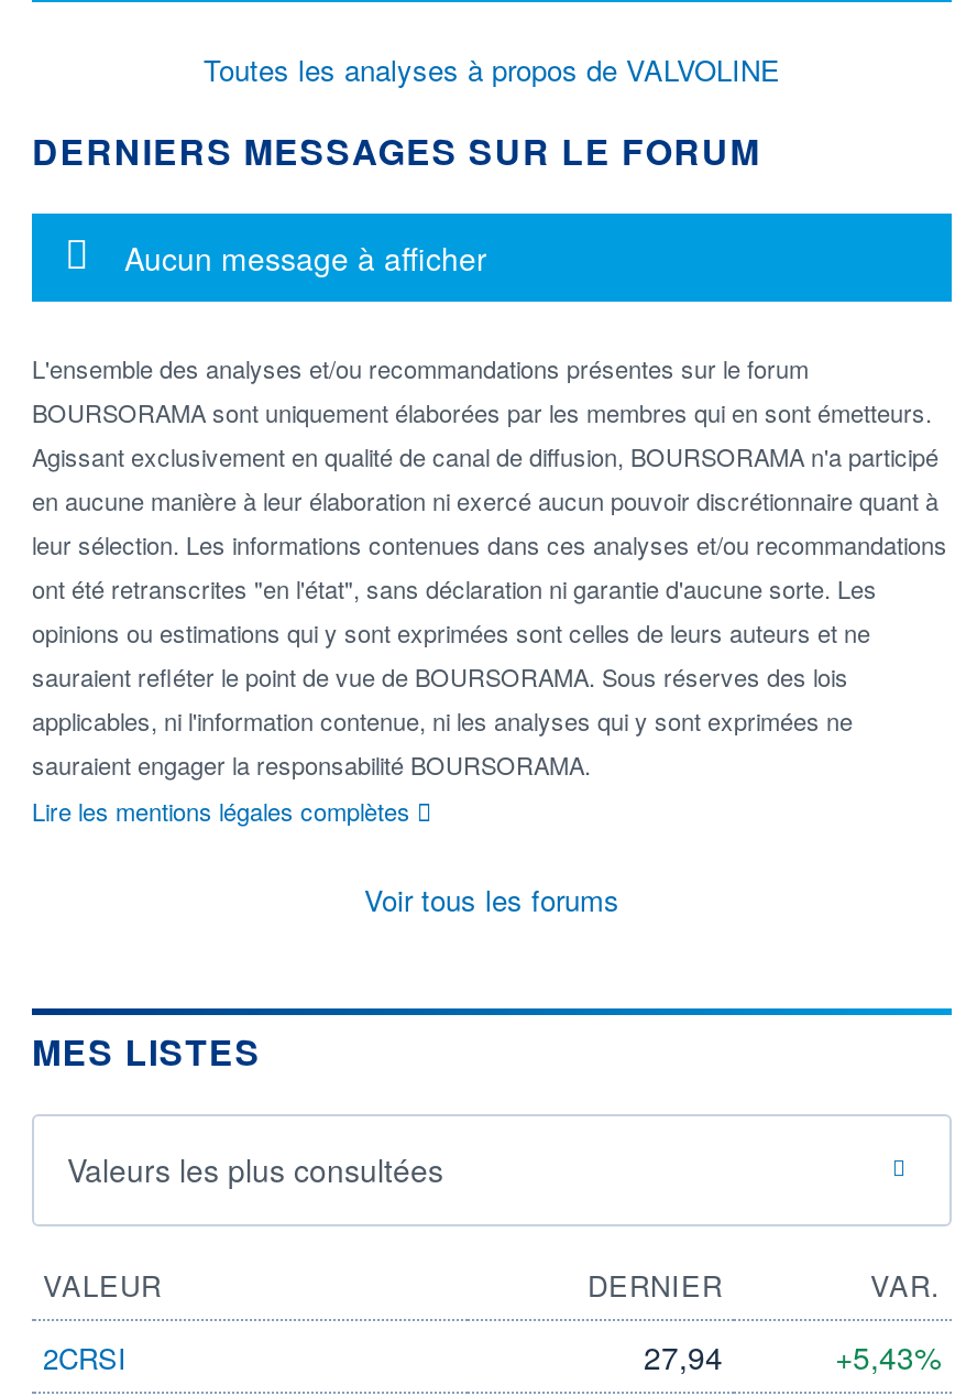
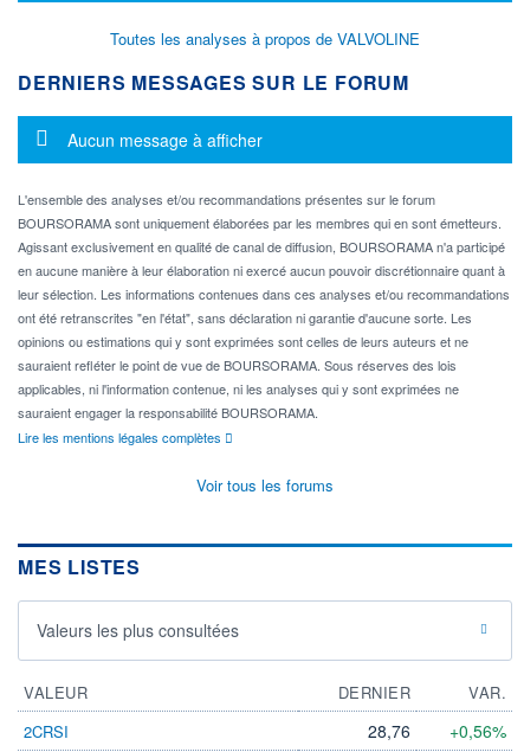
- 27,94
+ 28,76

- +5,43%
+ +0,56%
